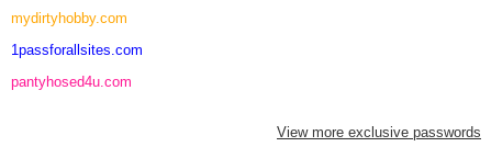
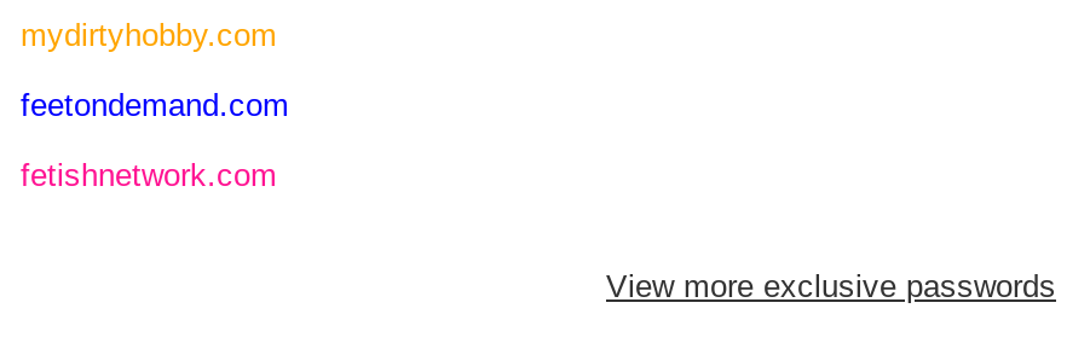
- 1passforallsites.com
+ feetondemand.com

- pantyhosed4u.com
+ fetishnetwork.com
